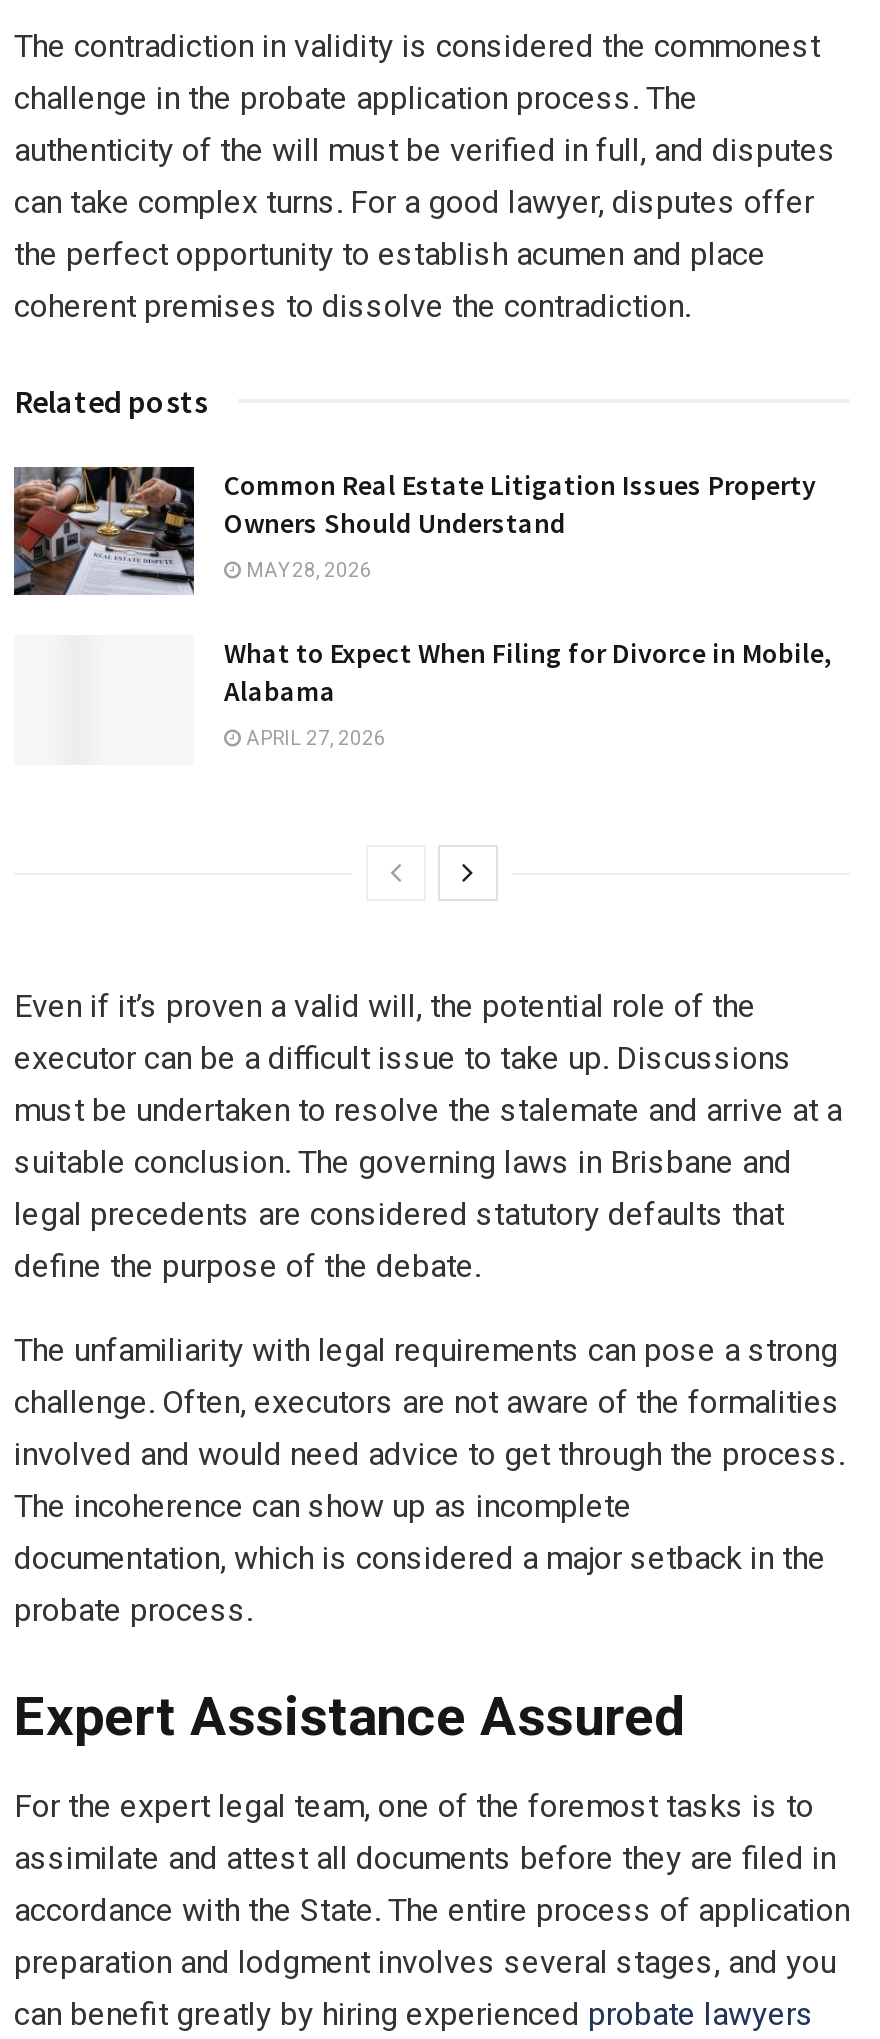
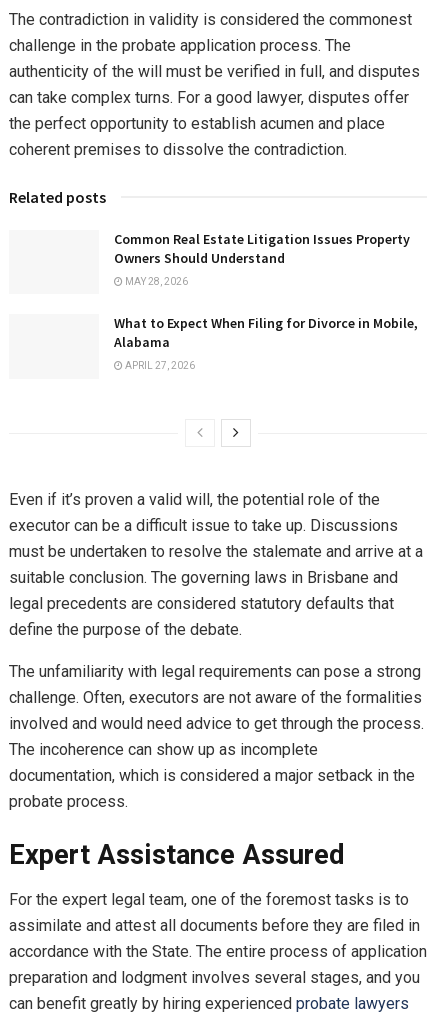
- [image]
